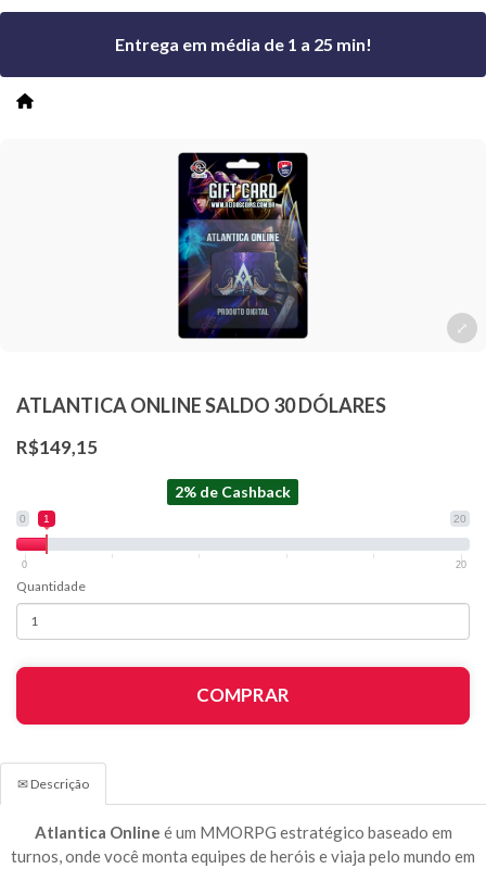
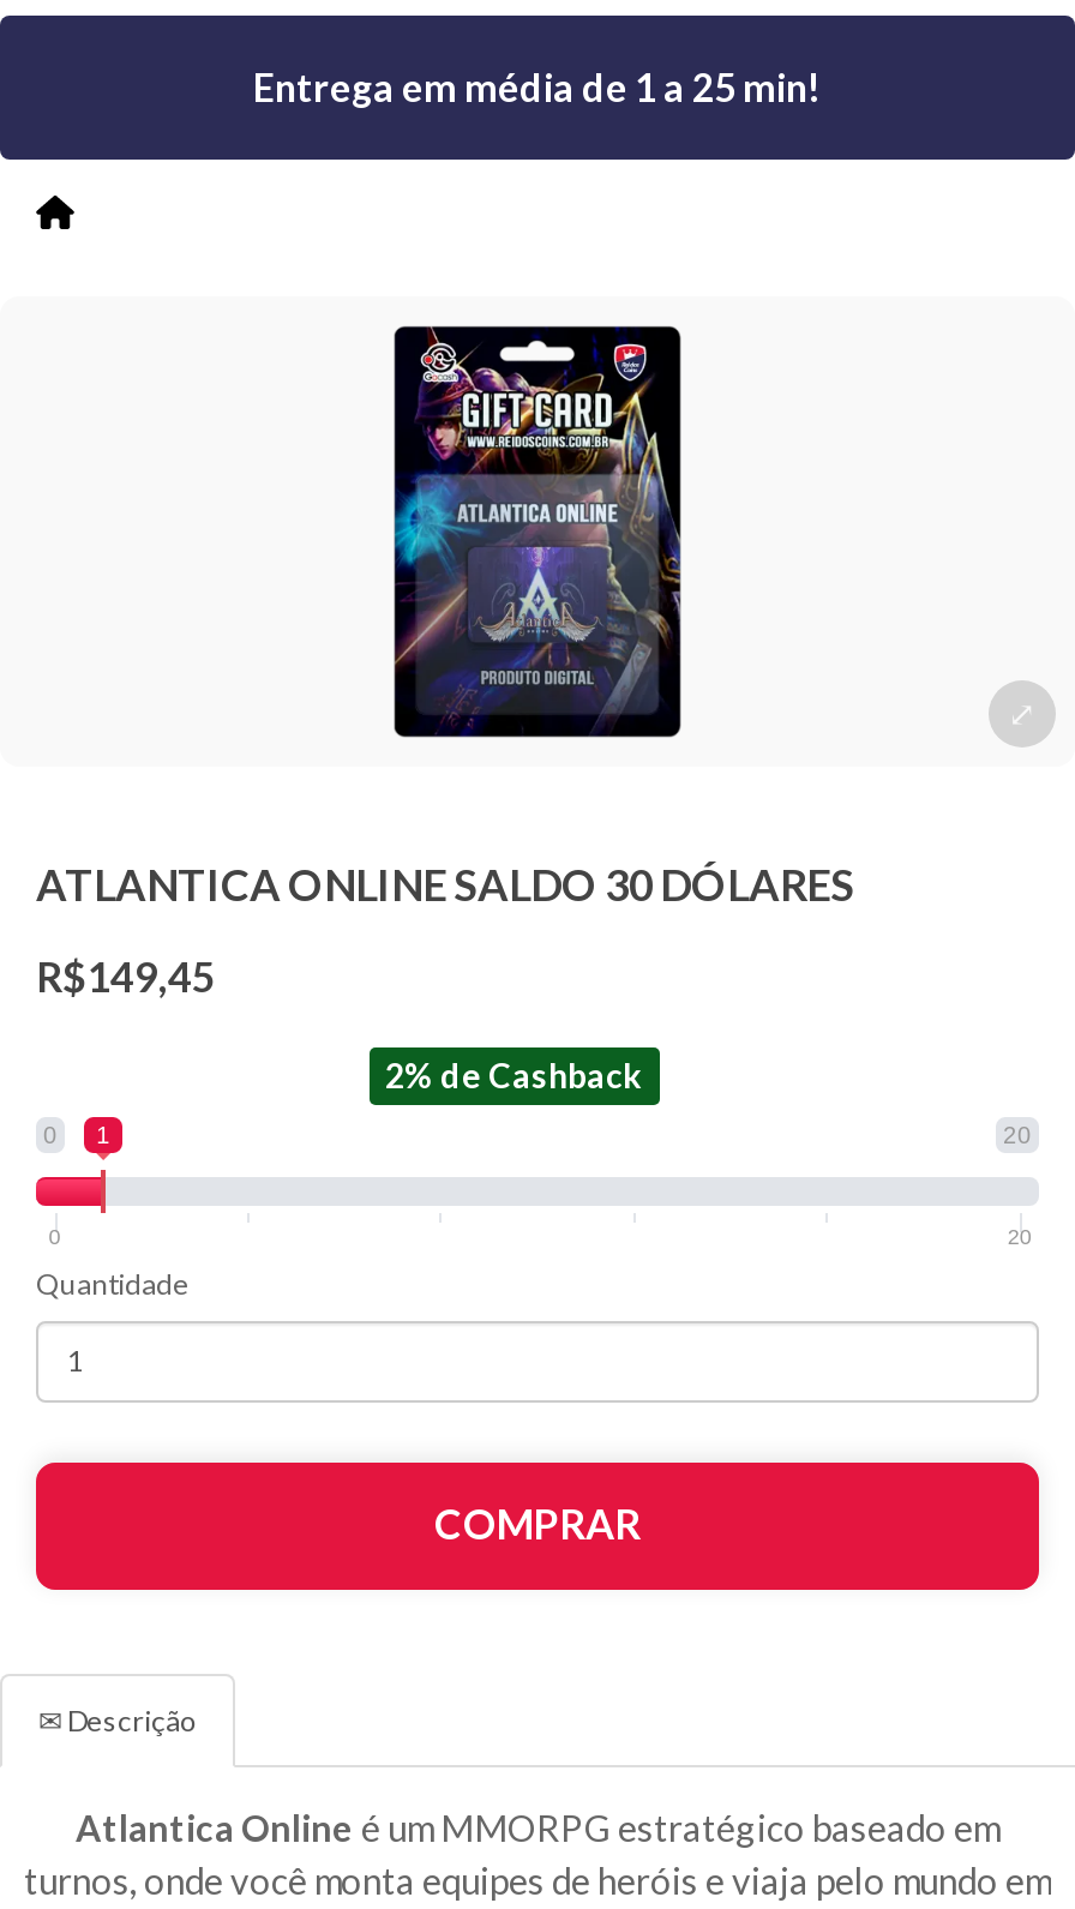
- R$149,15
+ R$149,45
